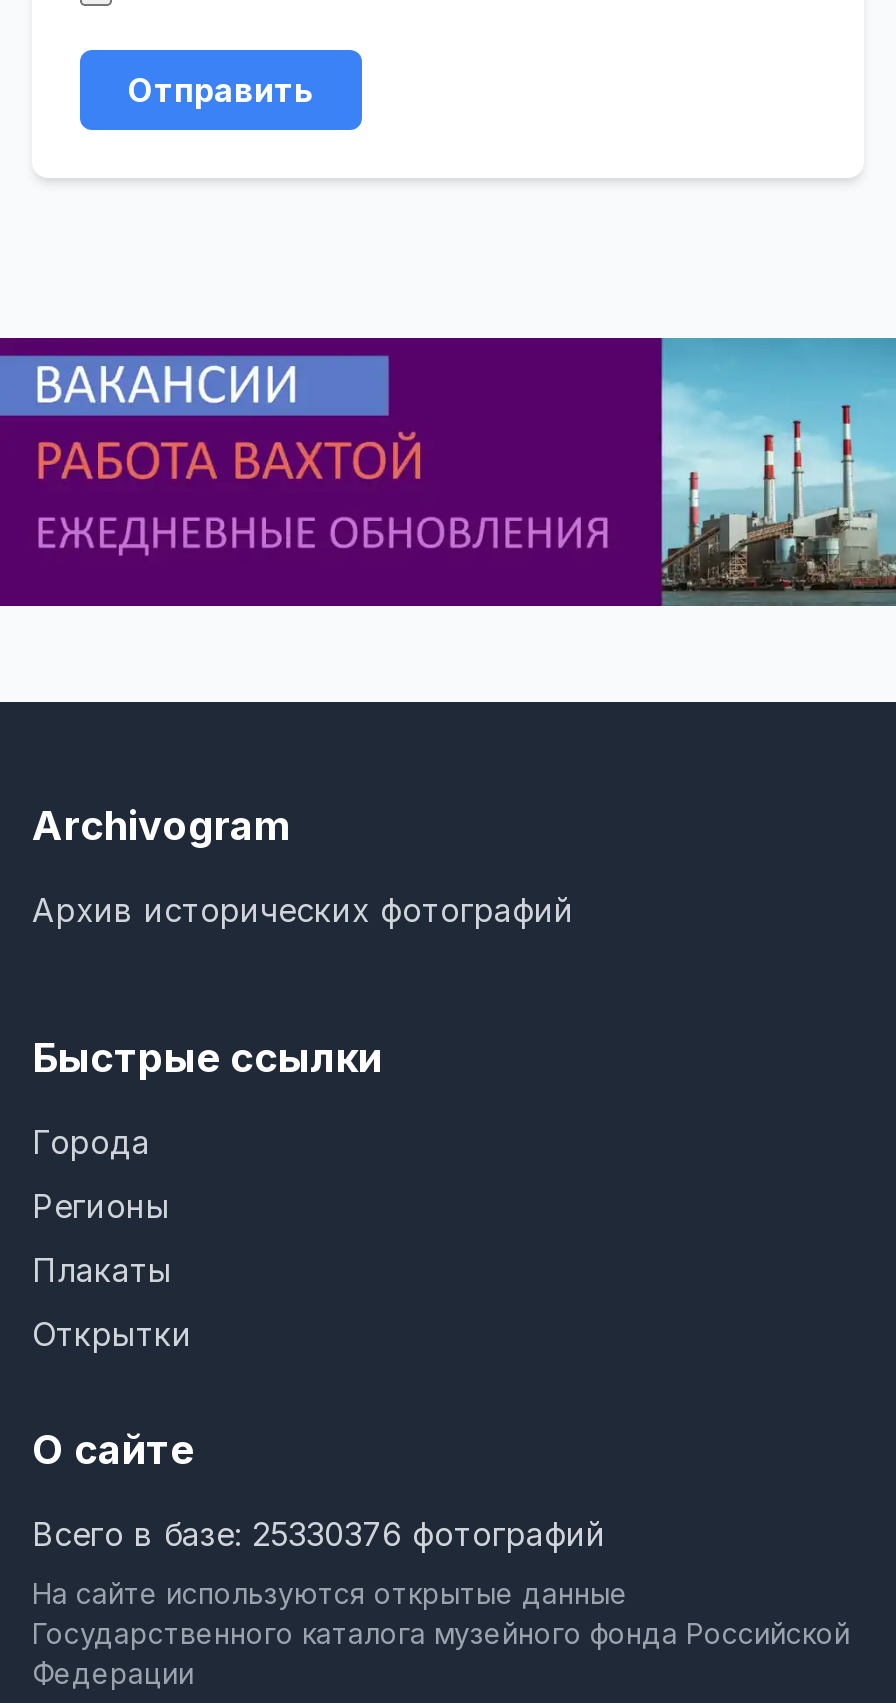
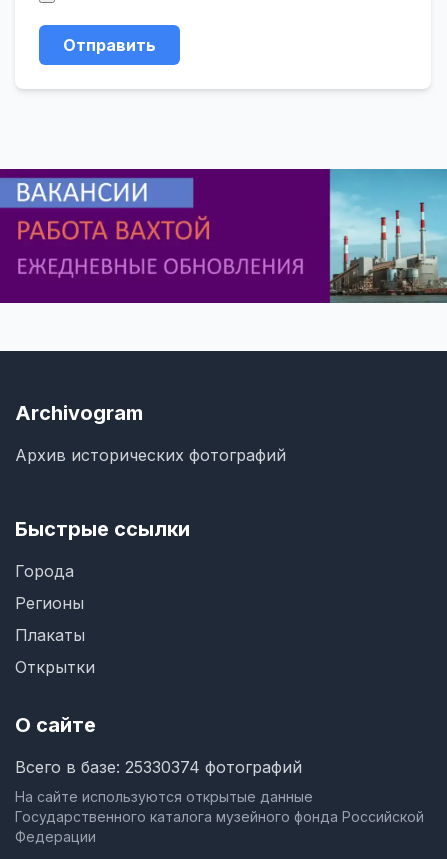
- Всего в базе: 25330376 фотографий
+ Всего в базе: 25330374 фотографий
